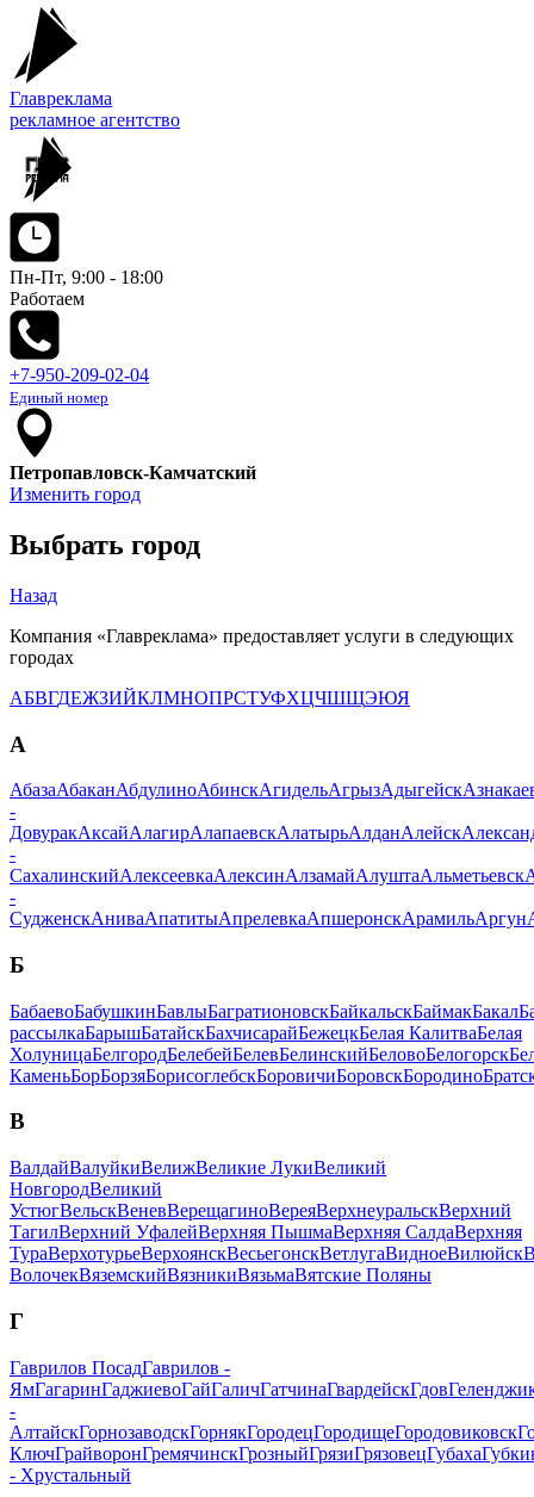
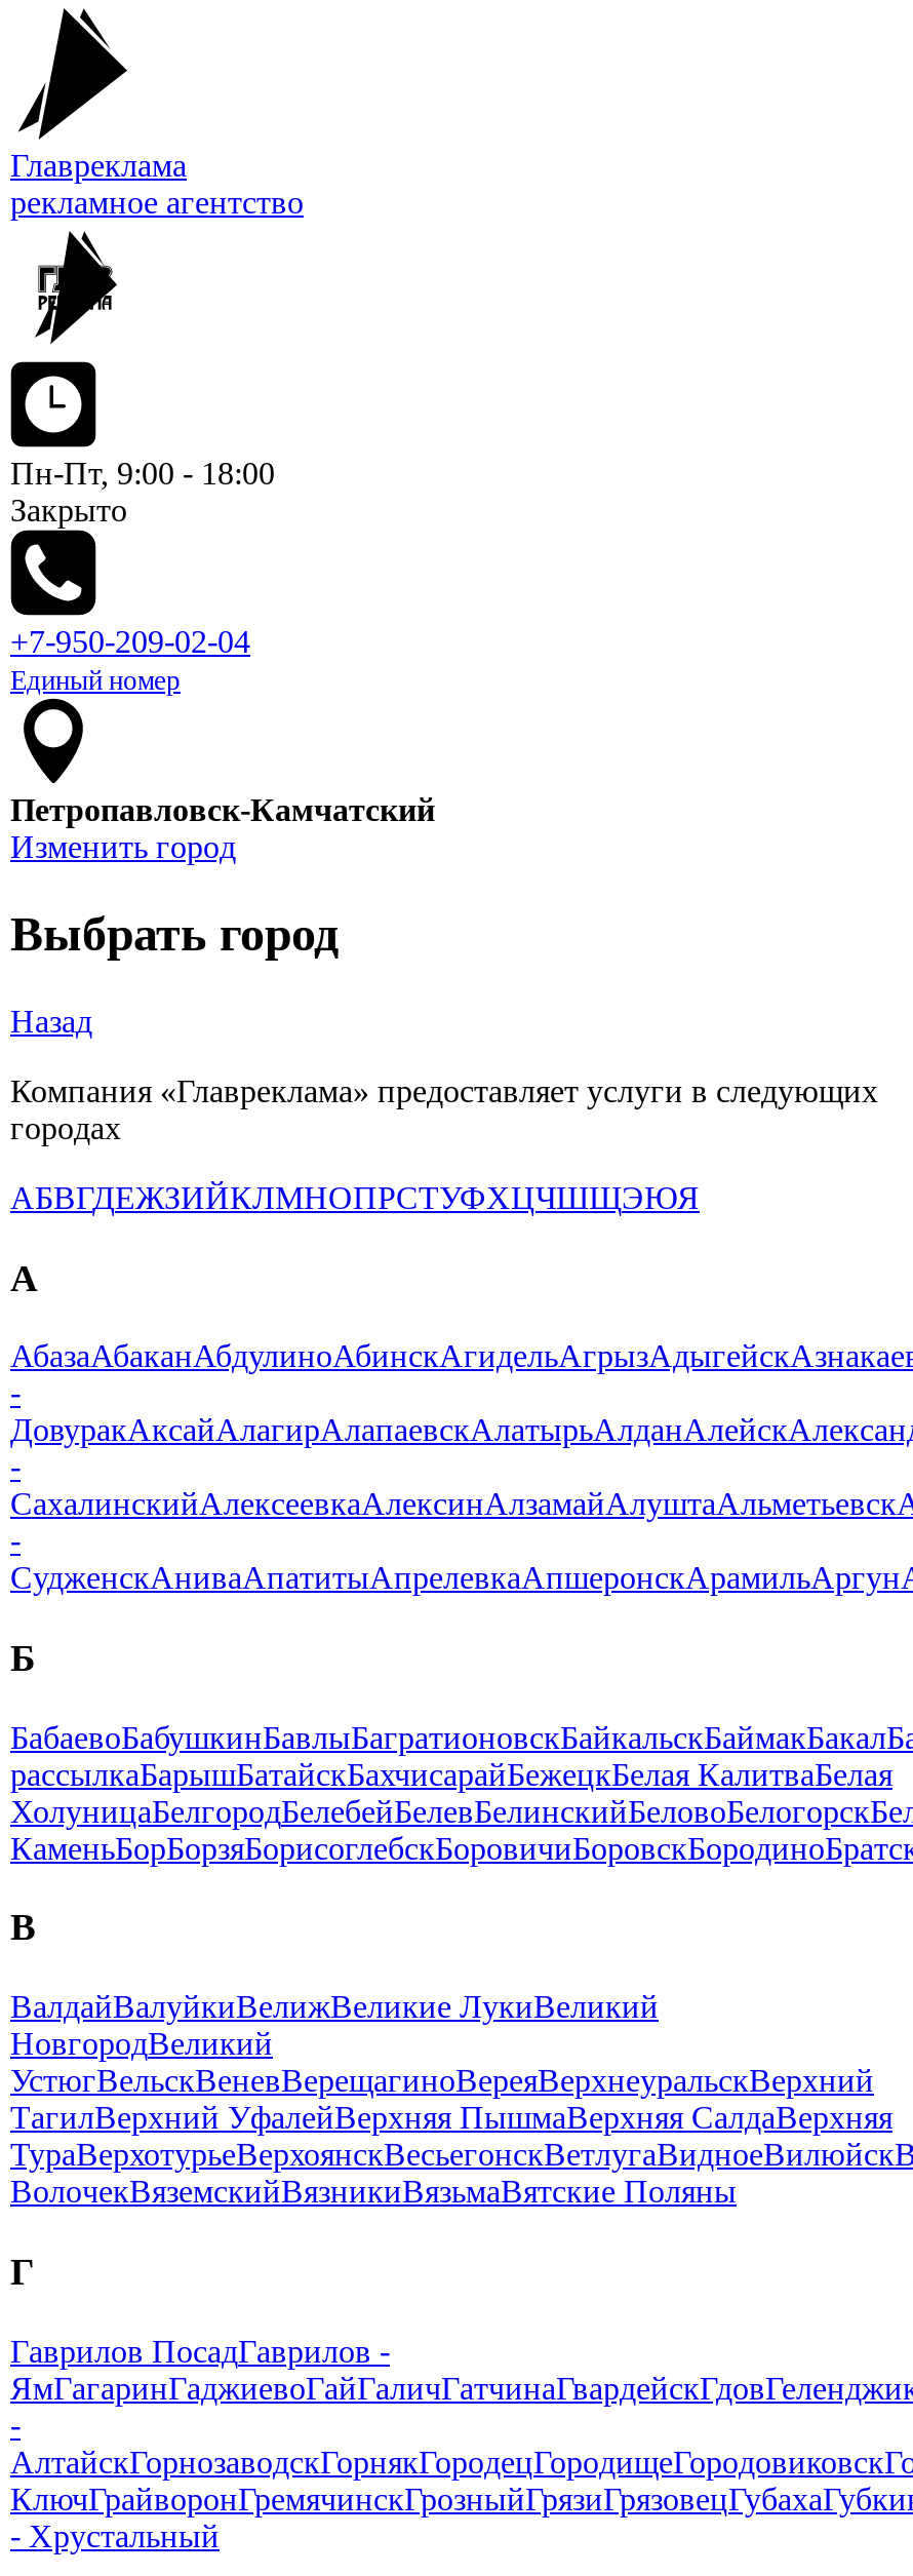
- Работаем
+ Закрыто
